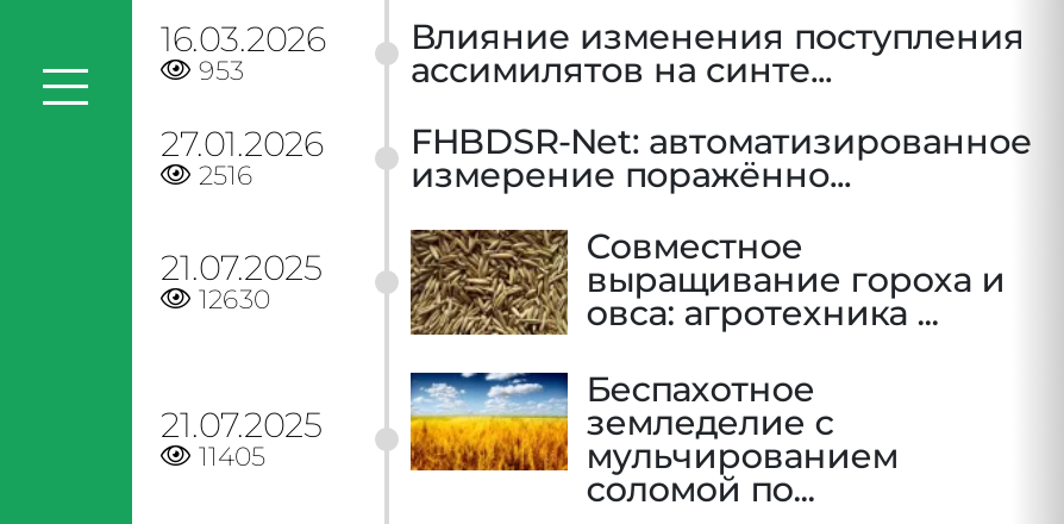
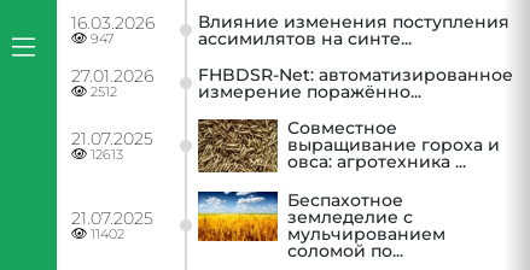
- 953
+ 947

- 2516
+ 2512

- 12630
+ 12613

- 11405
+ 11402
